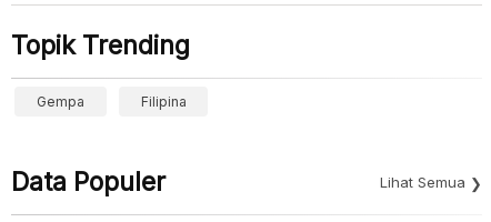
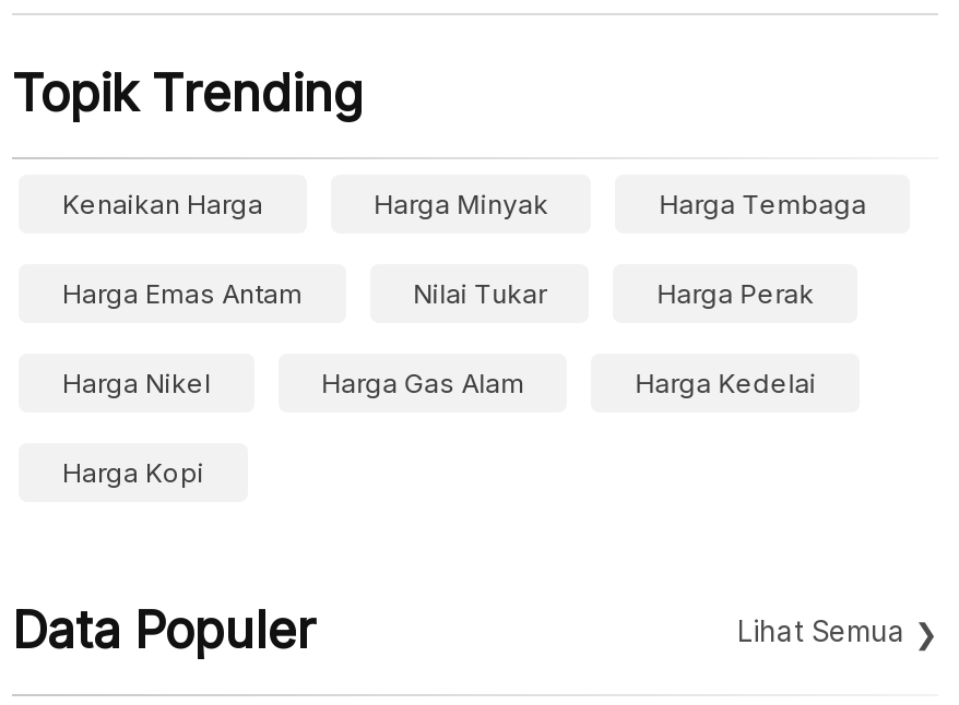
- Gempa
- Filipina
+ Kenaikan Harga
+ Harga Minyak
+ Harga Tembaga
+ Harga Emas Antam
+ Nilai Tukar
+ Harga Perak
+ Harga Nikel
+ Harga Gas Alam
+ Harga Kedelai
+ Harga Kopi
